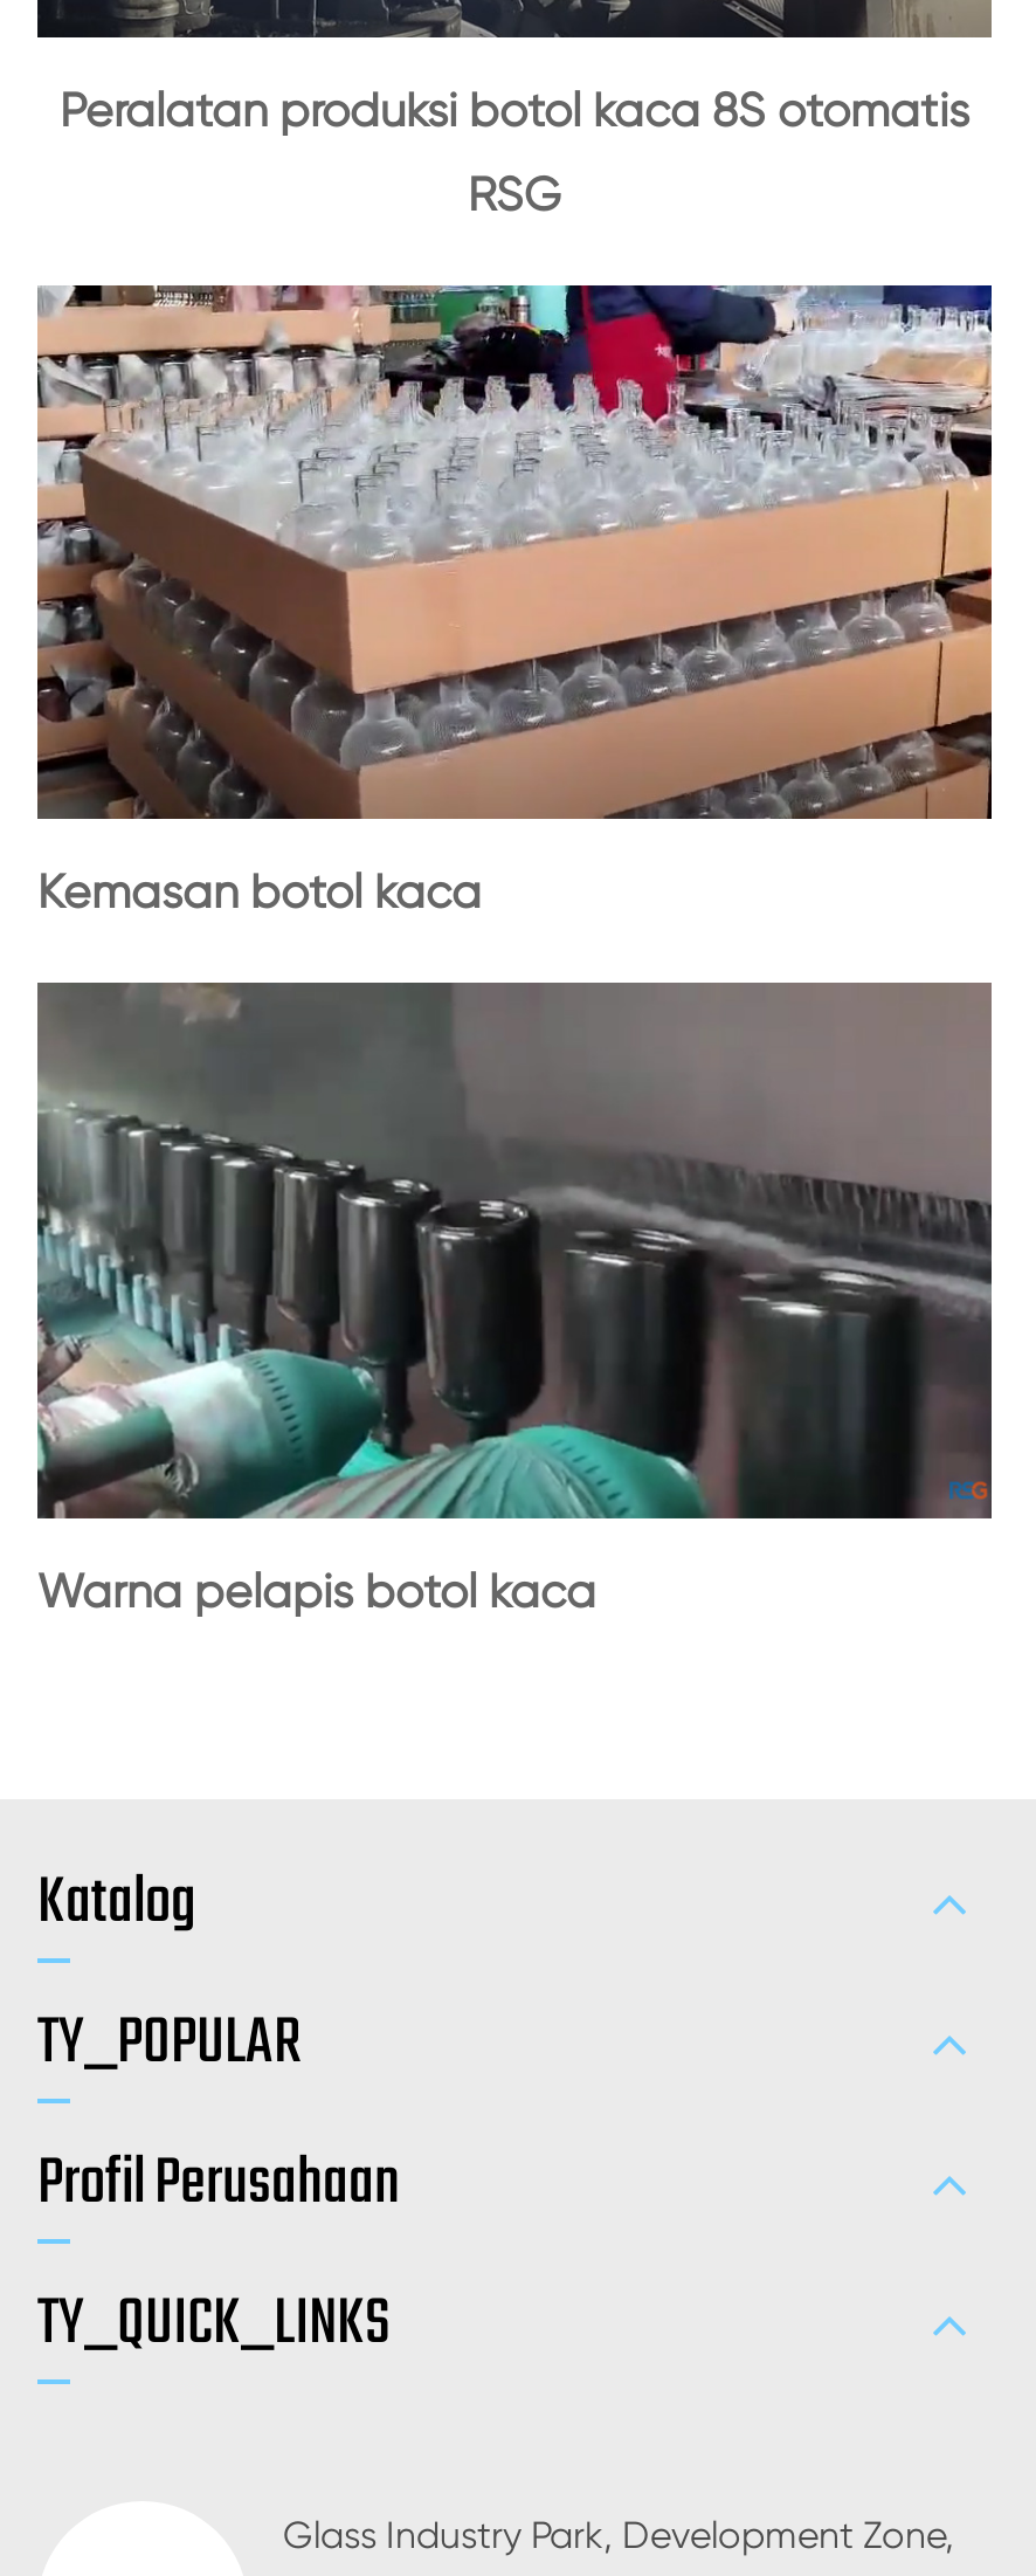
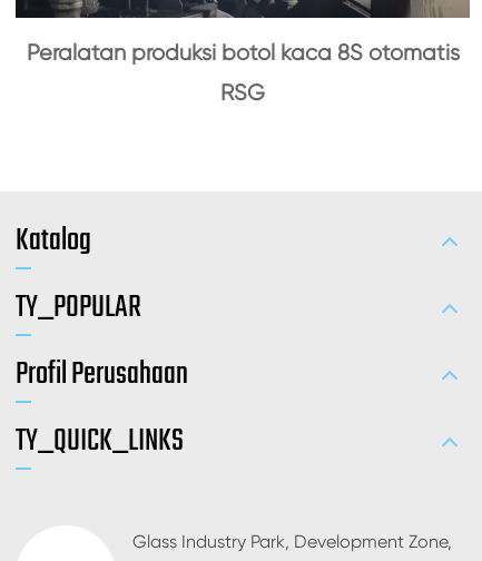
- [image]
- Kemasan botol kaca

- [image]
- Warna pelapis botol kaca
